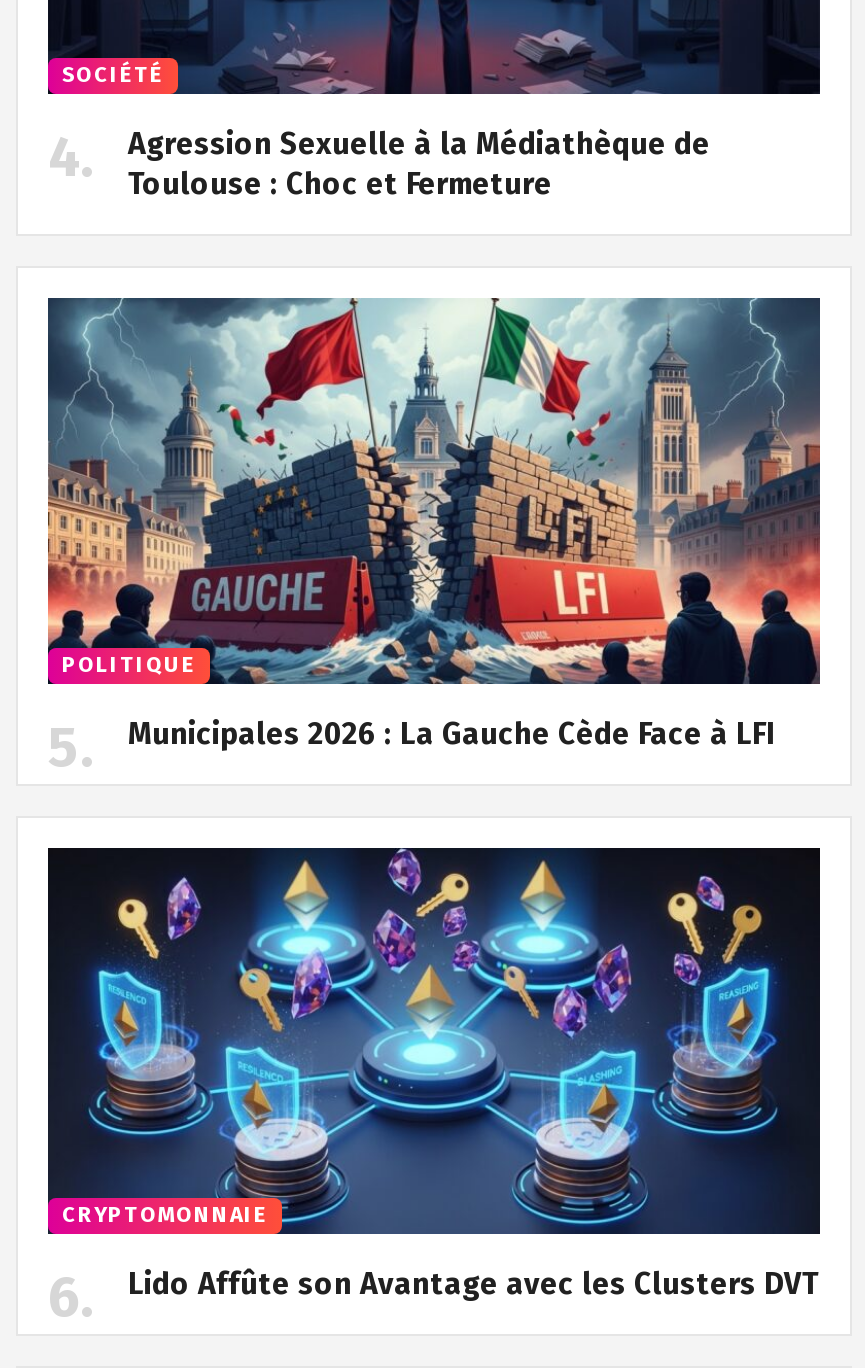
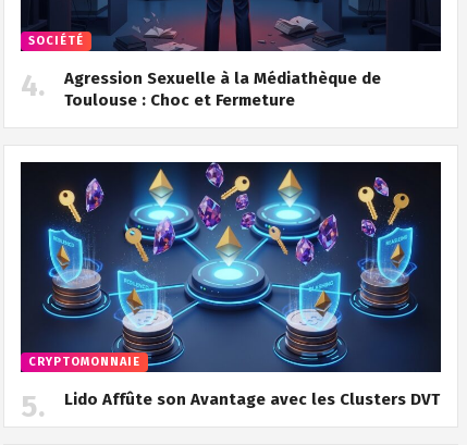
- [image]
- POLITIQUE
- Municipales 2026 : La Gauche Cède Face à LFI
